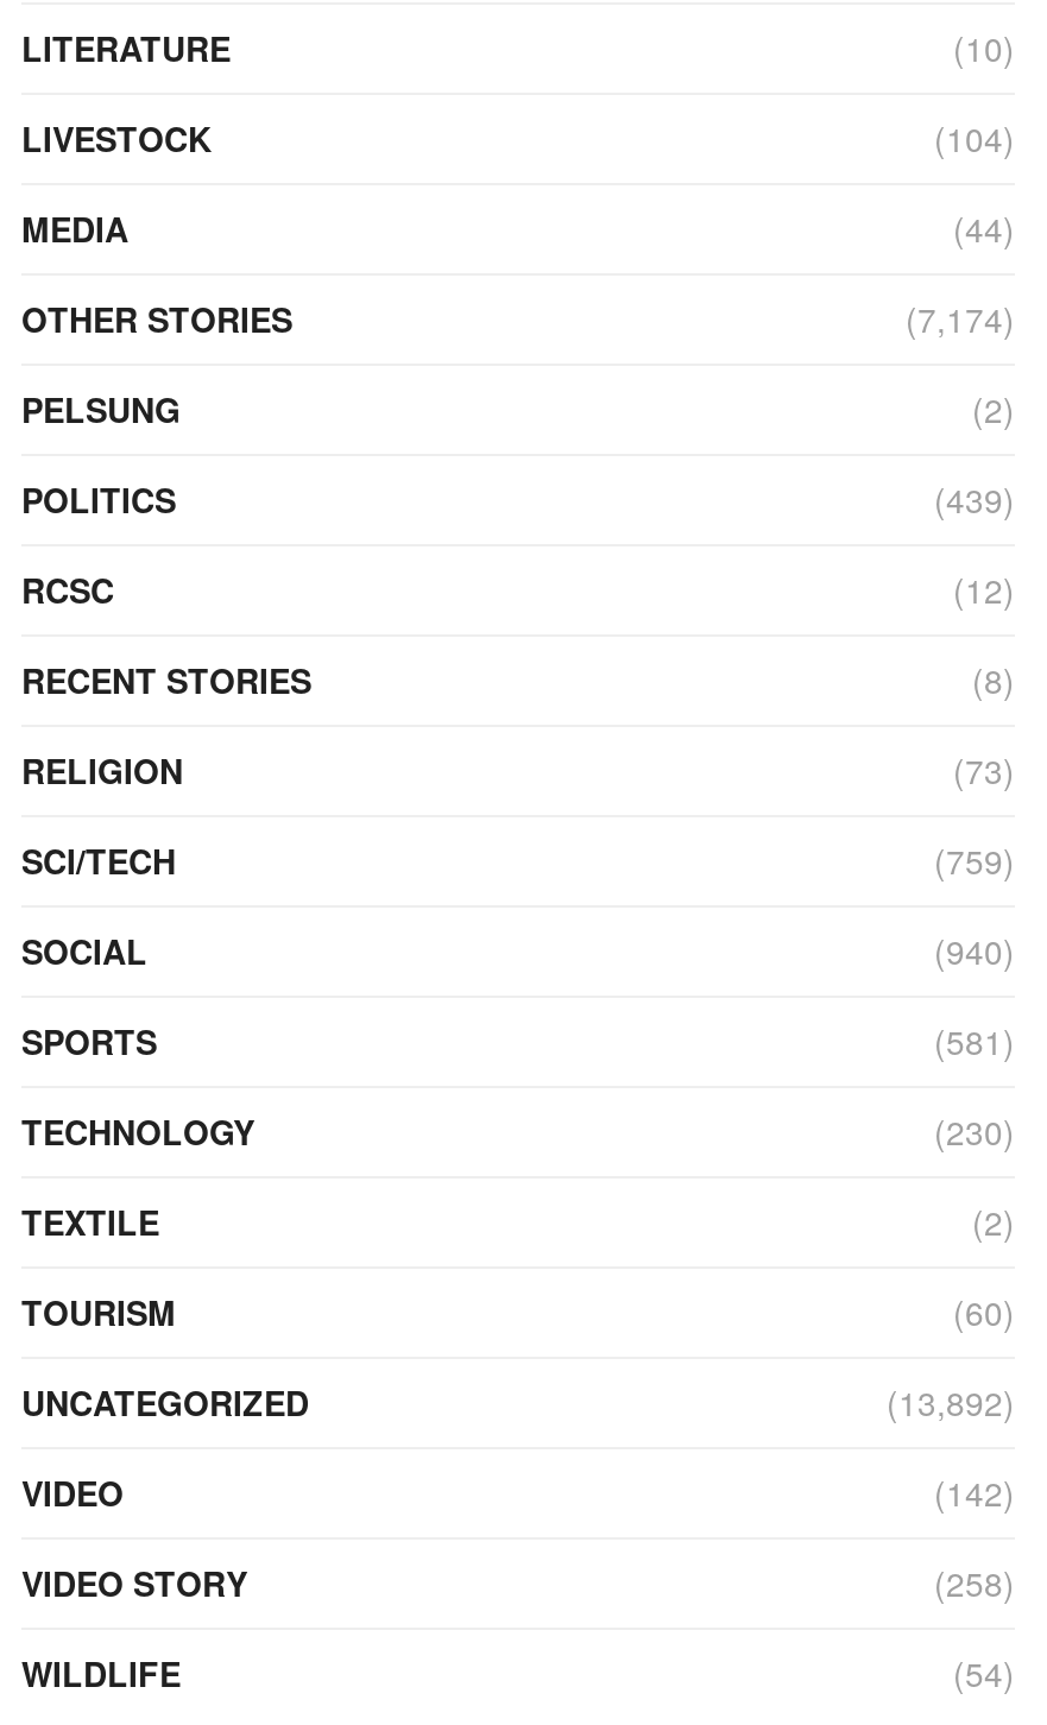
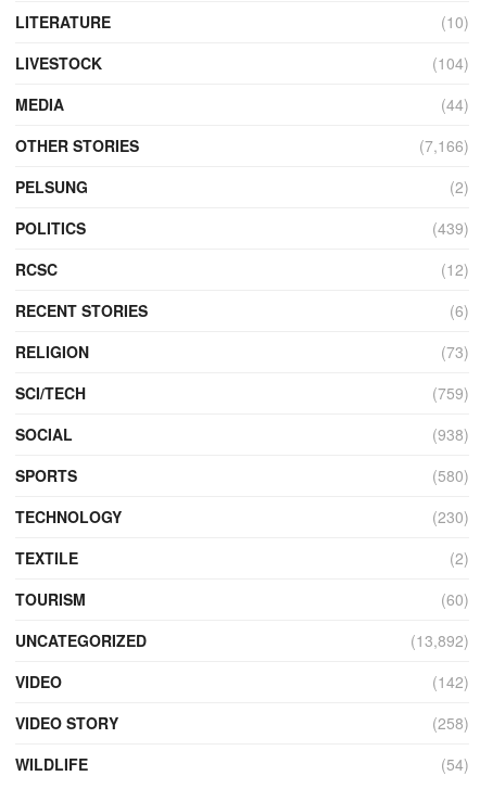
- (7,174)
+ (7,166)

- (8)
+ (6)

- (940)
+ (938)

- (581)
+ (580)
